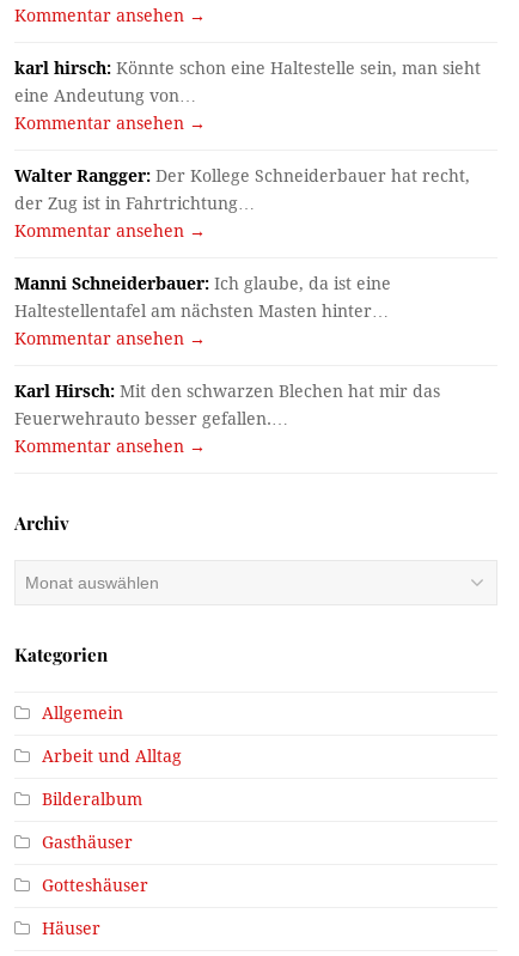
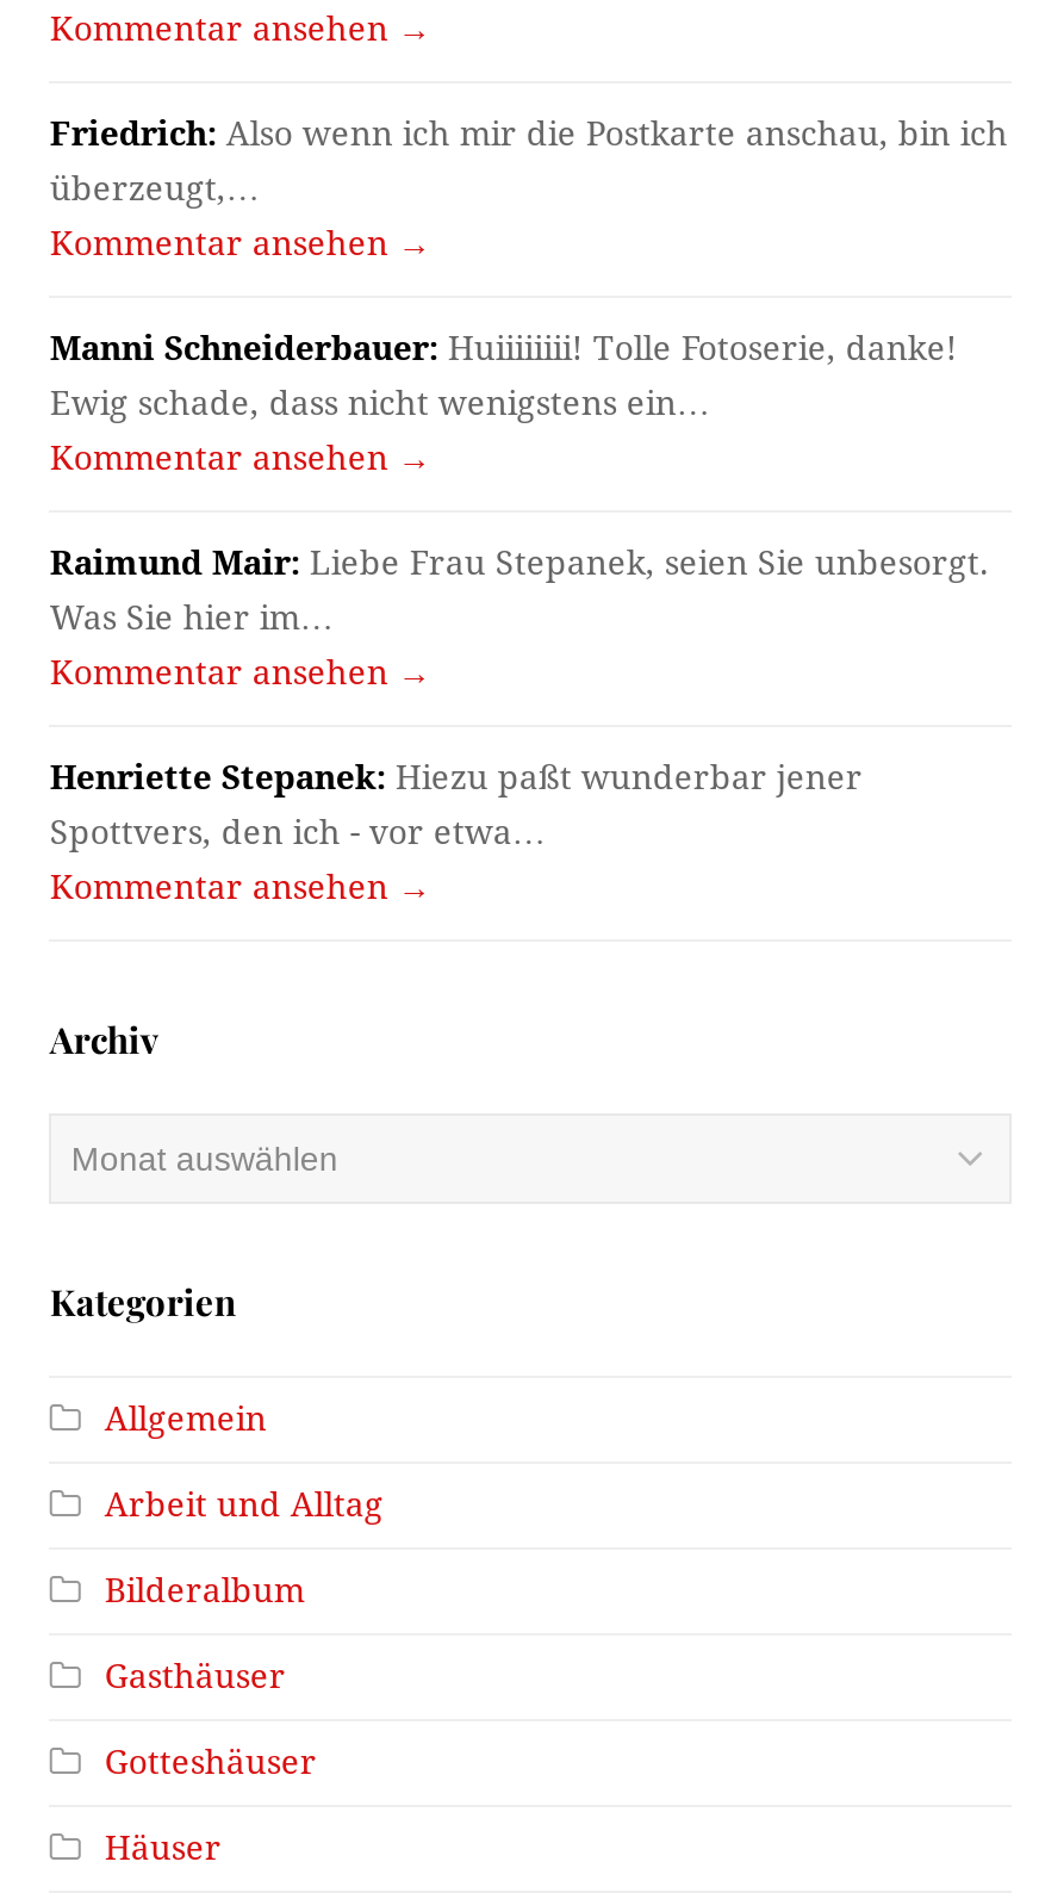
- karl hirsch: Könnte schon eine Haltestelle sein, man sieht
- eine Andeutung von…
+ Friedrich: Also wenn ich mir die Postkarte anschau, bin ich
+ überzeugt,…

- Walter Rangger: Der Kollege Schneiderbauer hat recht,
- der Zug ist in Fahrtrichtung…
+ Manni Schneiderbauer: Huiiiiiiii! Tolle Fotoserie, danke!
+ Ewig schade, dass nicht wenigstens ein…

- Manni Schneiderbauer: Ich glaube, da ist eine
- Haltestellentafel am nächsten Masten hinter…
+ Raimund Mair: Liebe Frau Stepanek, seien Sie unbesorgt.
+ Was Sie hier im…

- Karl Hirsch: Mit den schwarzen Blechen hat mir das
- Feuerwehrauto besser gefallen.…
+ Henriette Stepanek: Hiezu paßt wunderbar jener
+ Spottvers, den ich - vor etwa…
